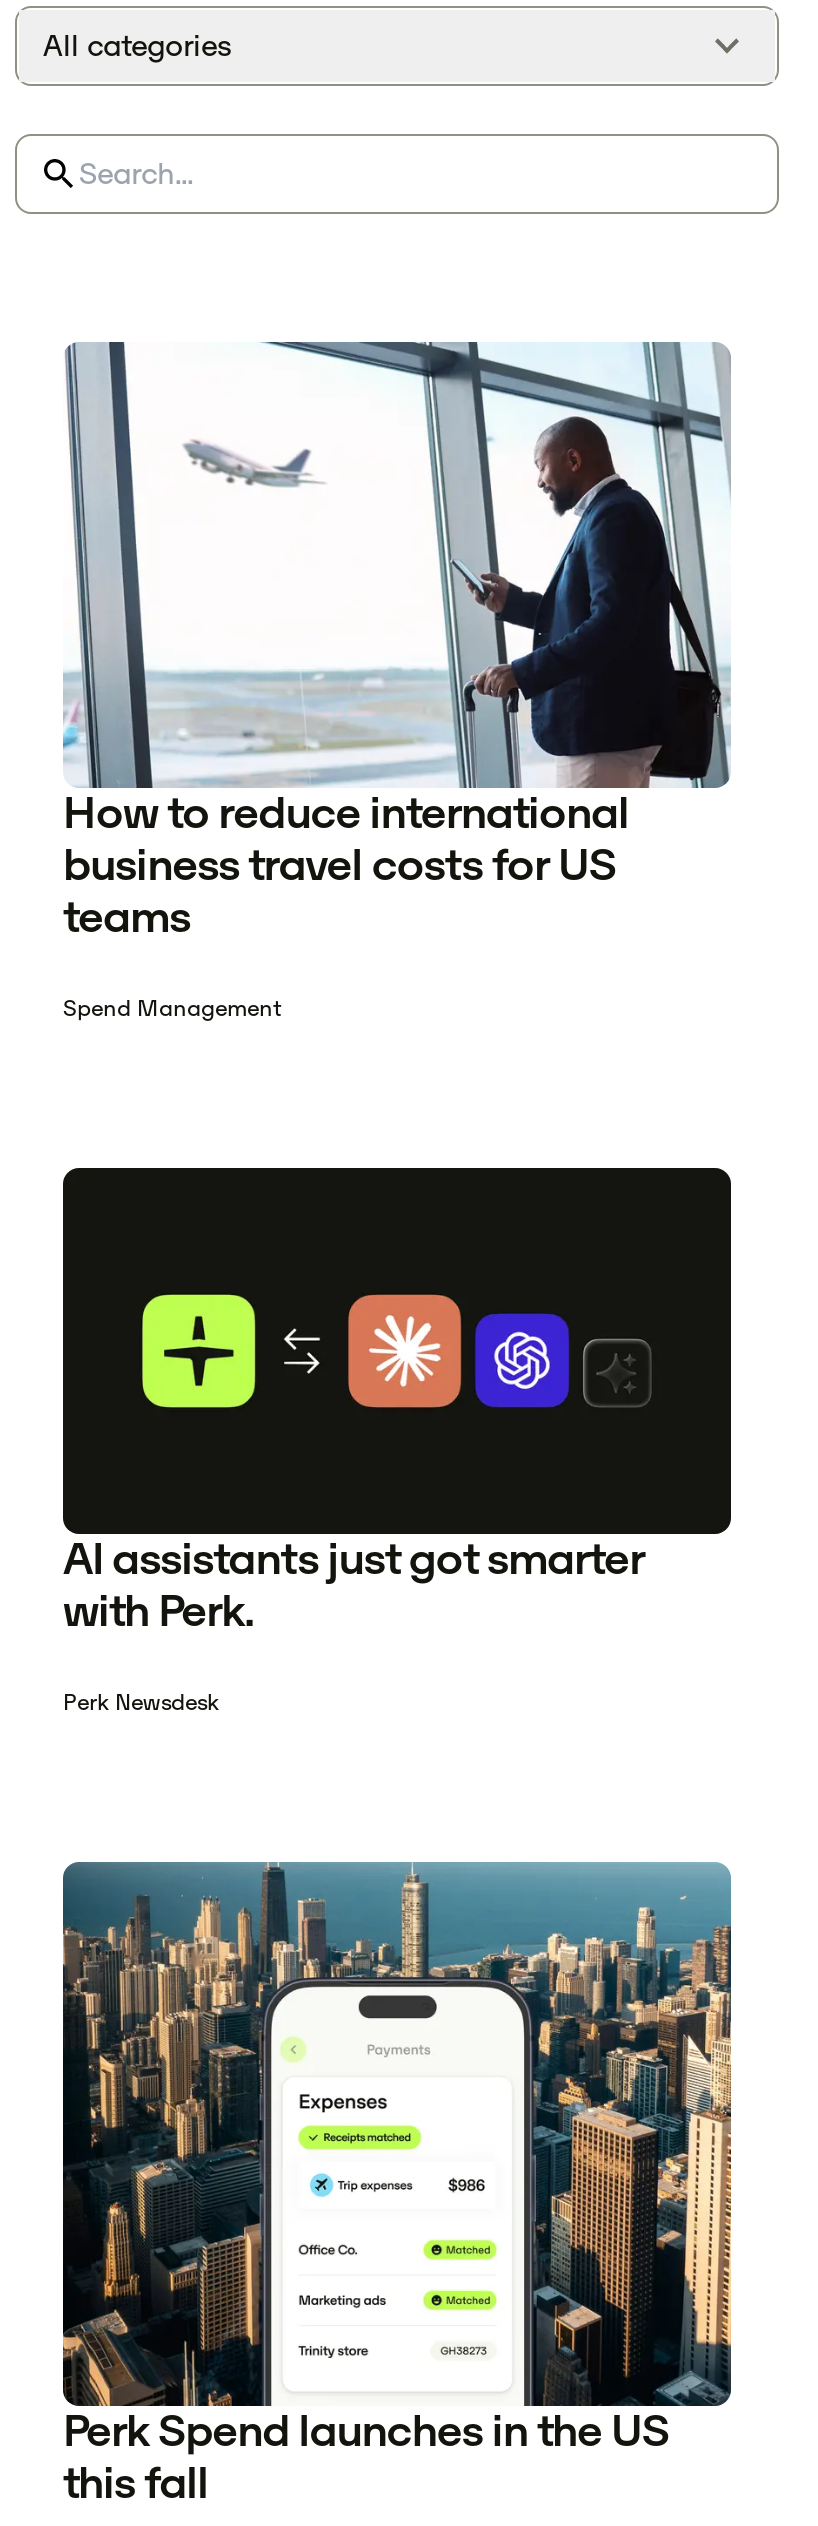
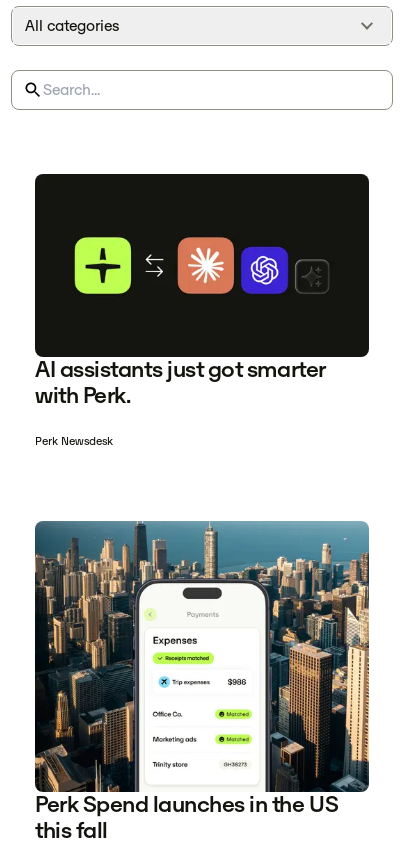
- [image]
- How to reduce international
- business travel costs for US
- teams
- Spend Management
